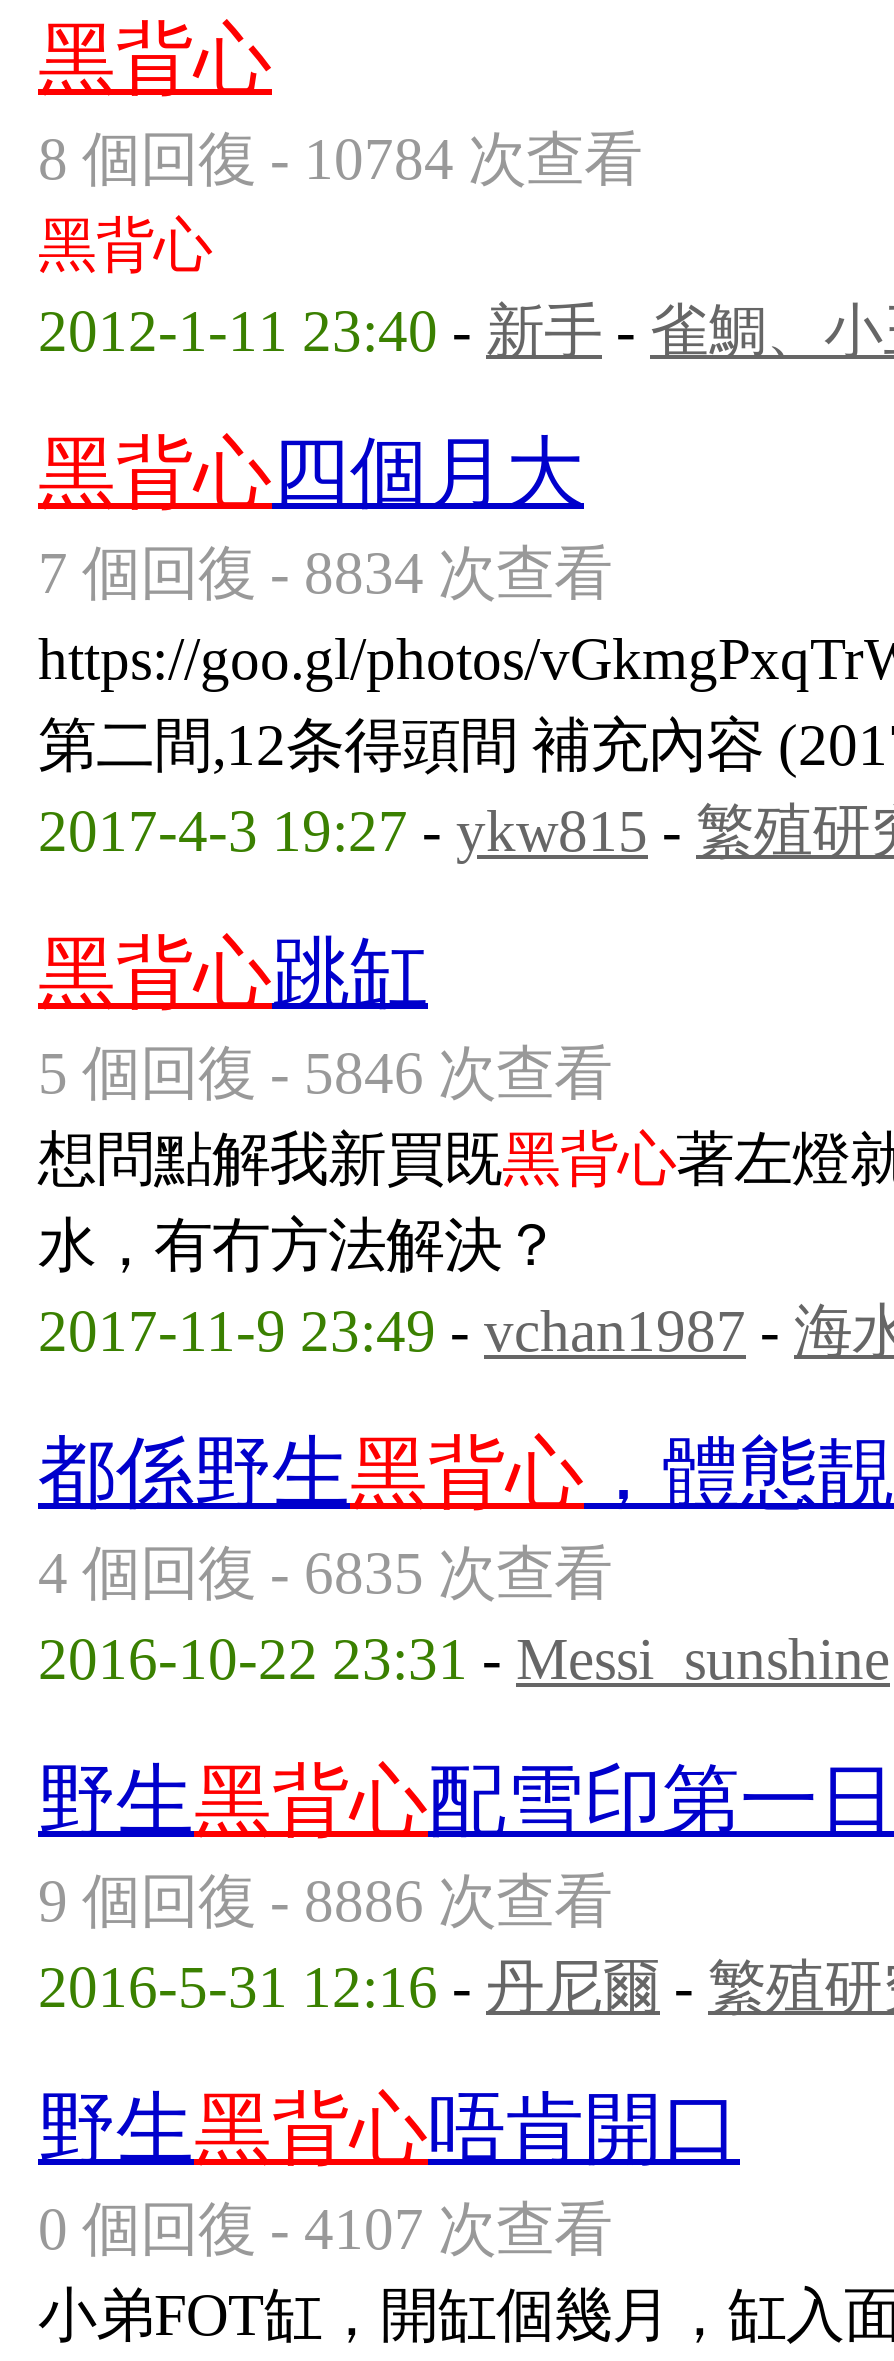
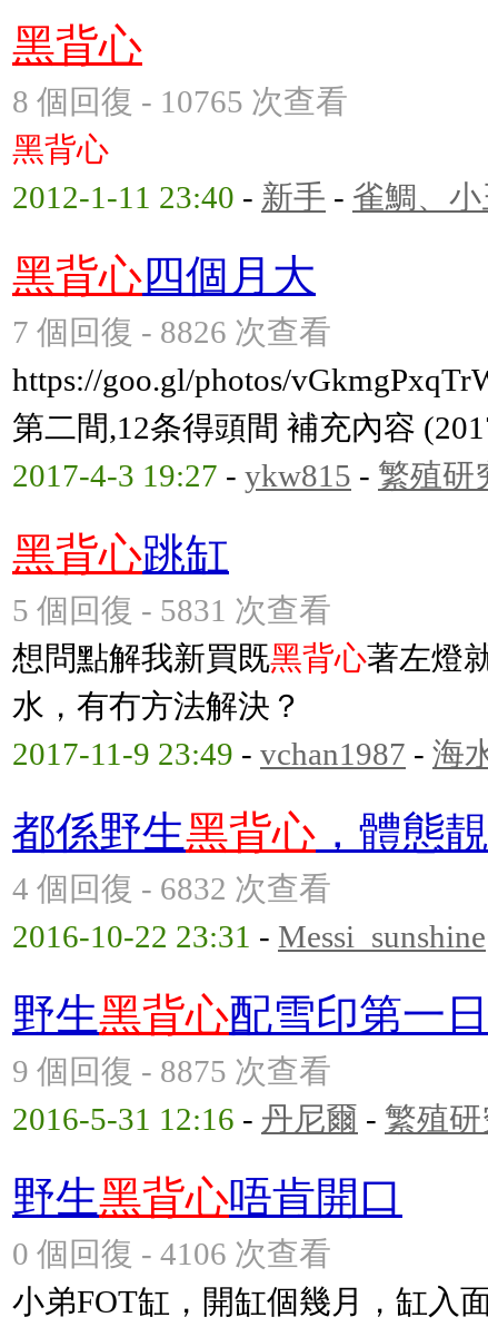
- 8 個回復 - 10784 次查看
+ 8 個回復 - 10765 次查看

- 7 個回復 - 8834 次查看
+ 7 個回復 - 8826 次查看

- 5 個回復 - 5846 次查看
+ 5 個回復 - 5831 次查看

- 4 個回復 - 6835 次查看
+ 4 個回復 - 6832 次查看

- 9 個回復 - 8886 次查看
+ 9 個回復 - 8875 次查看

- 0 個回復 - 4107 次查看
+ 0 個回復 - 4106 次查看
